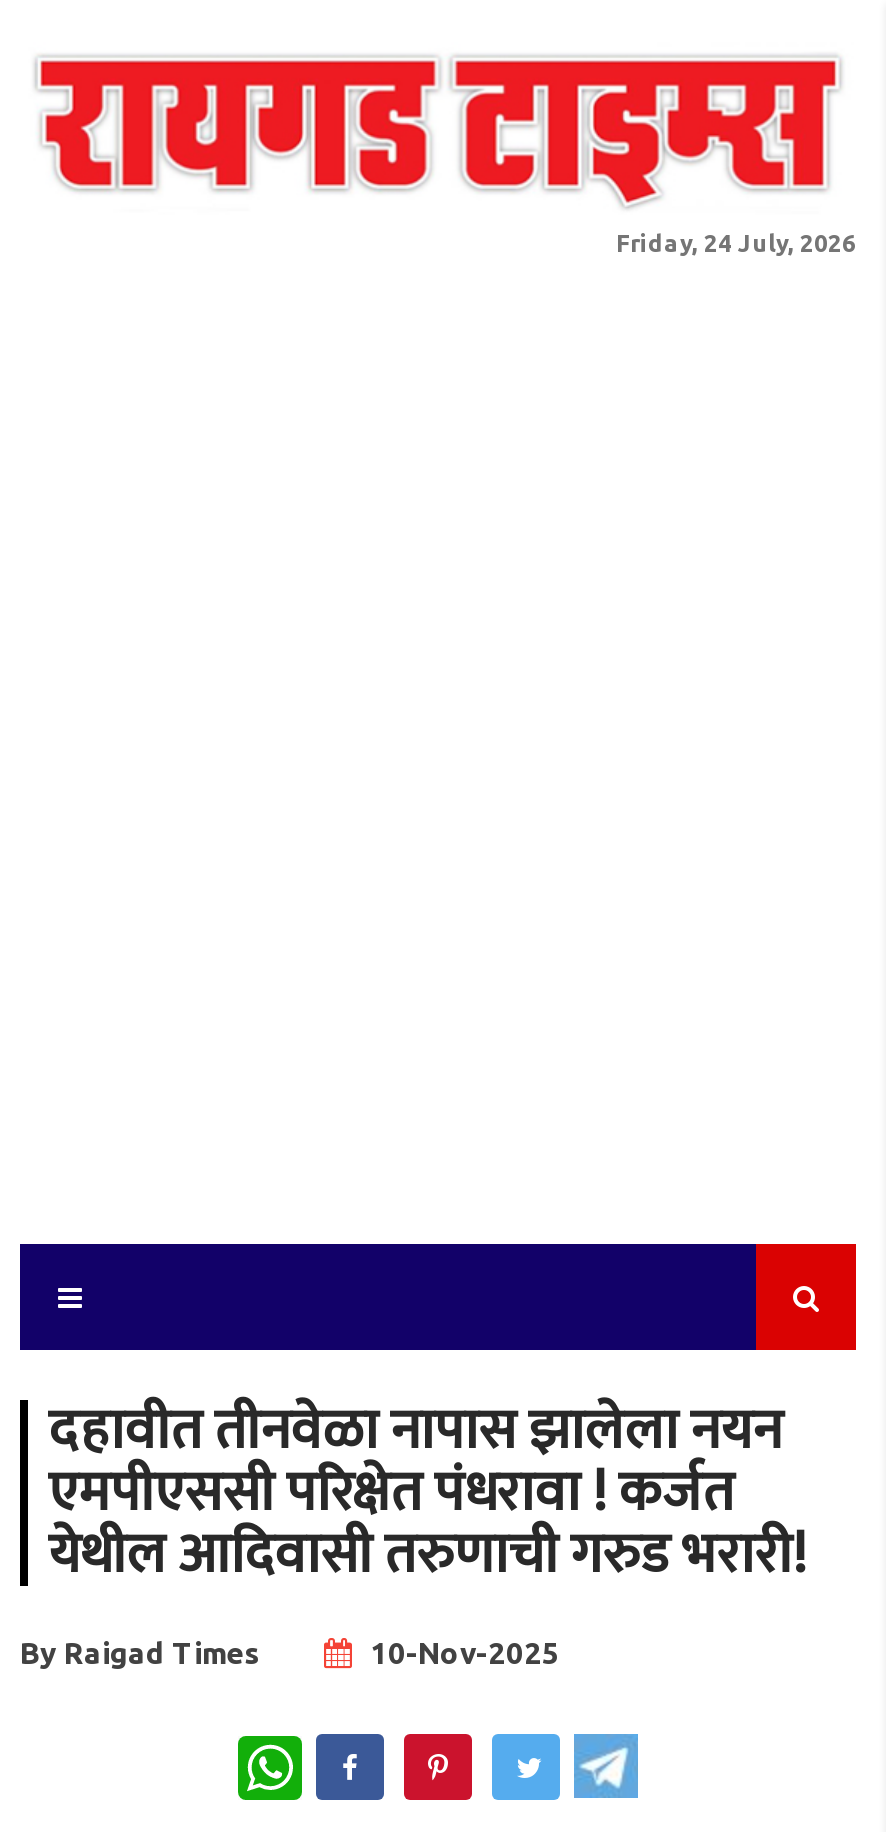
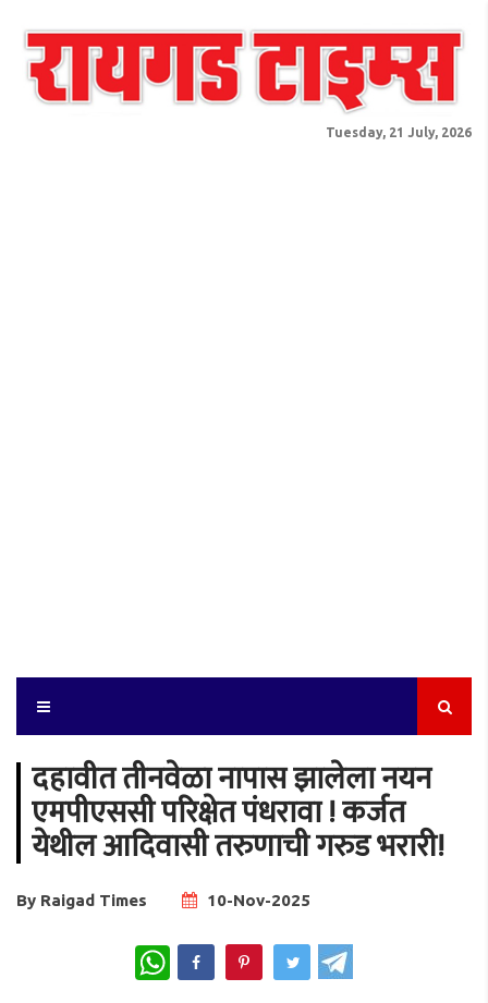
- Friday, 24 July, 2026
+ Tuesday, 21 July, 2026
